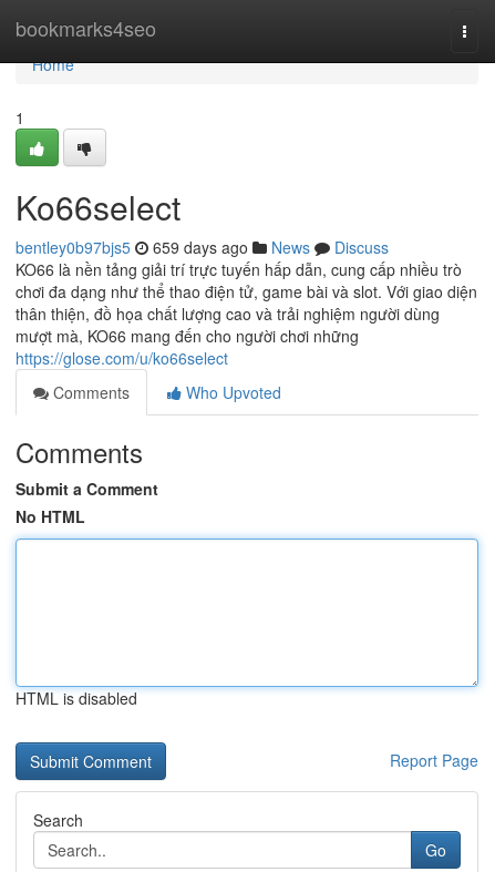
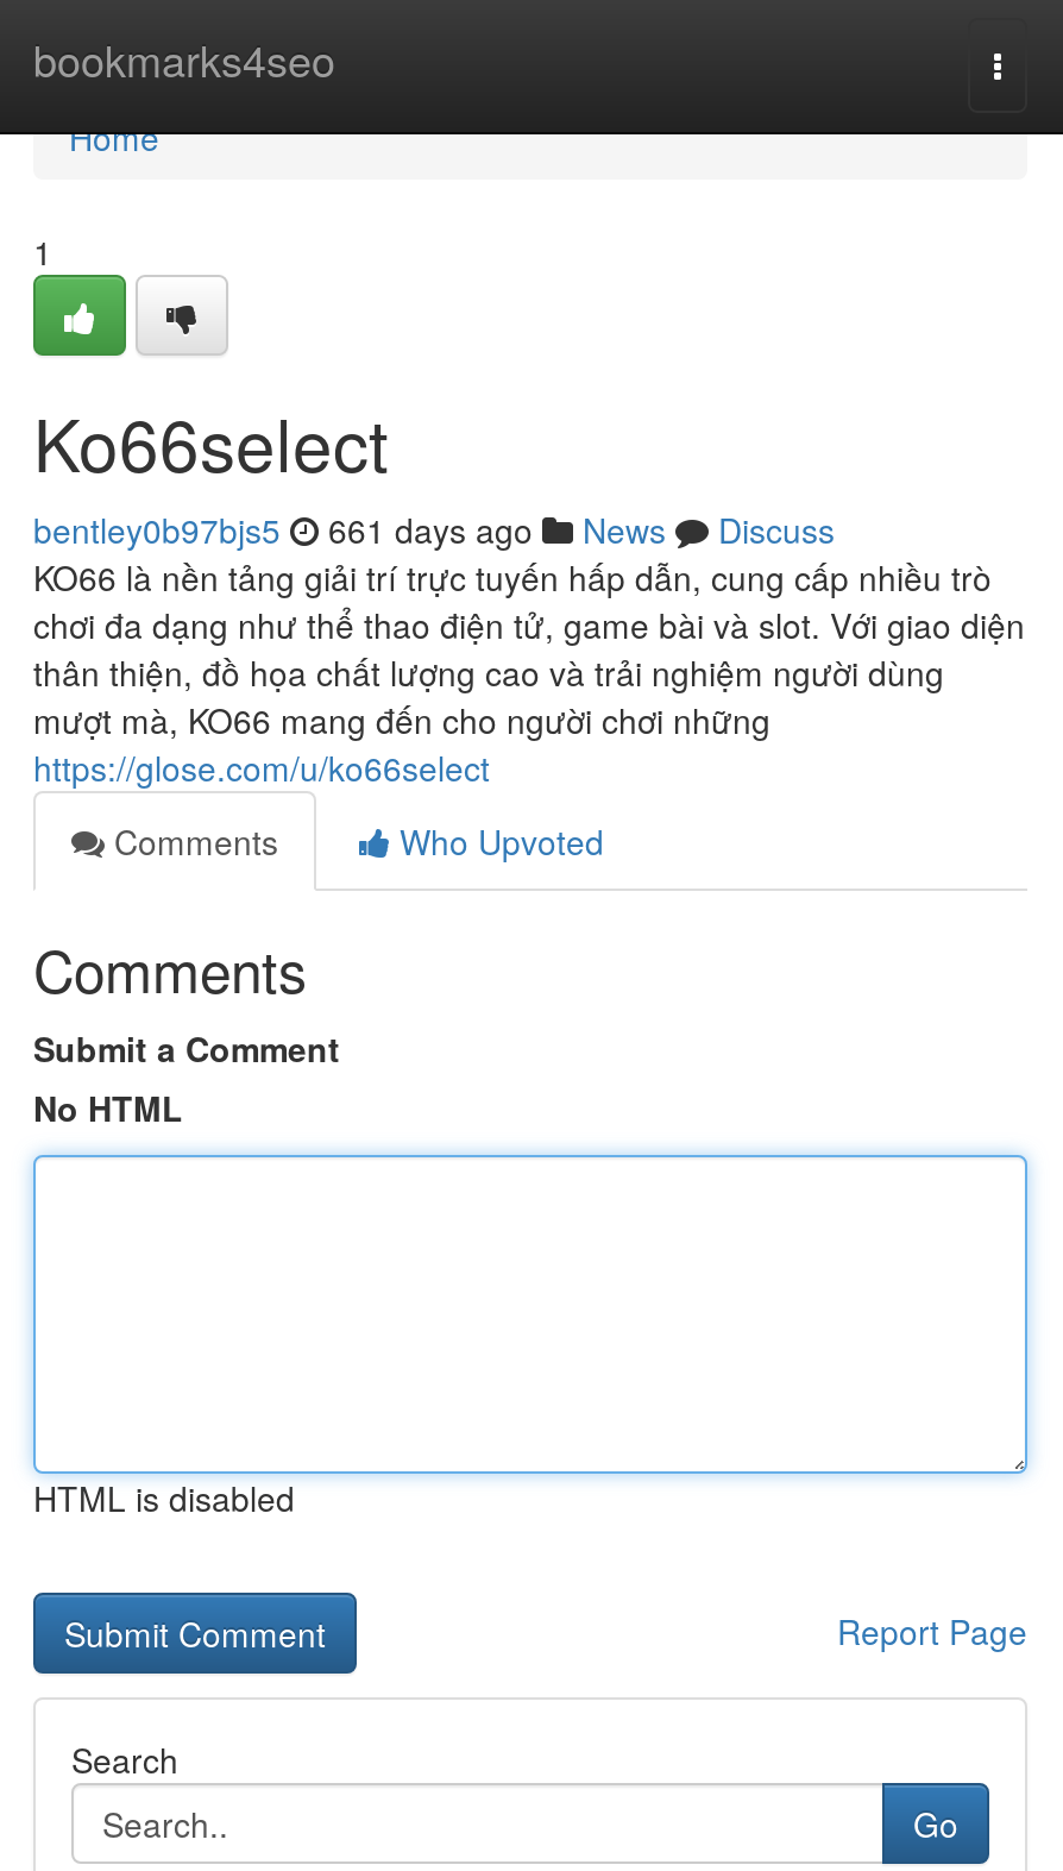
- bentley0b97bjs5 659 days ago News Discuss
+ bentley0b97bjs5 661 days ago News Discuss
